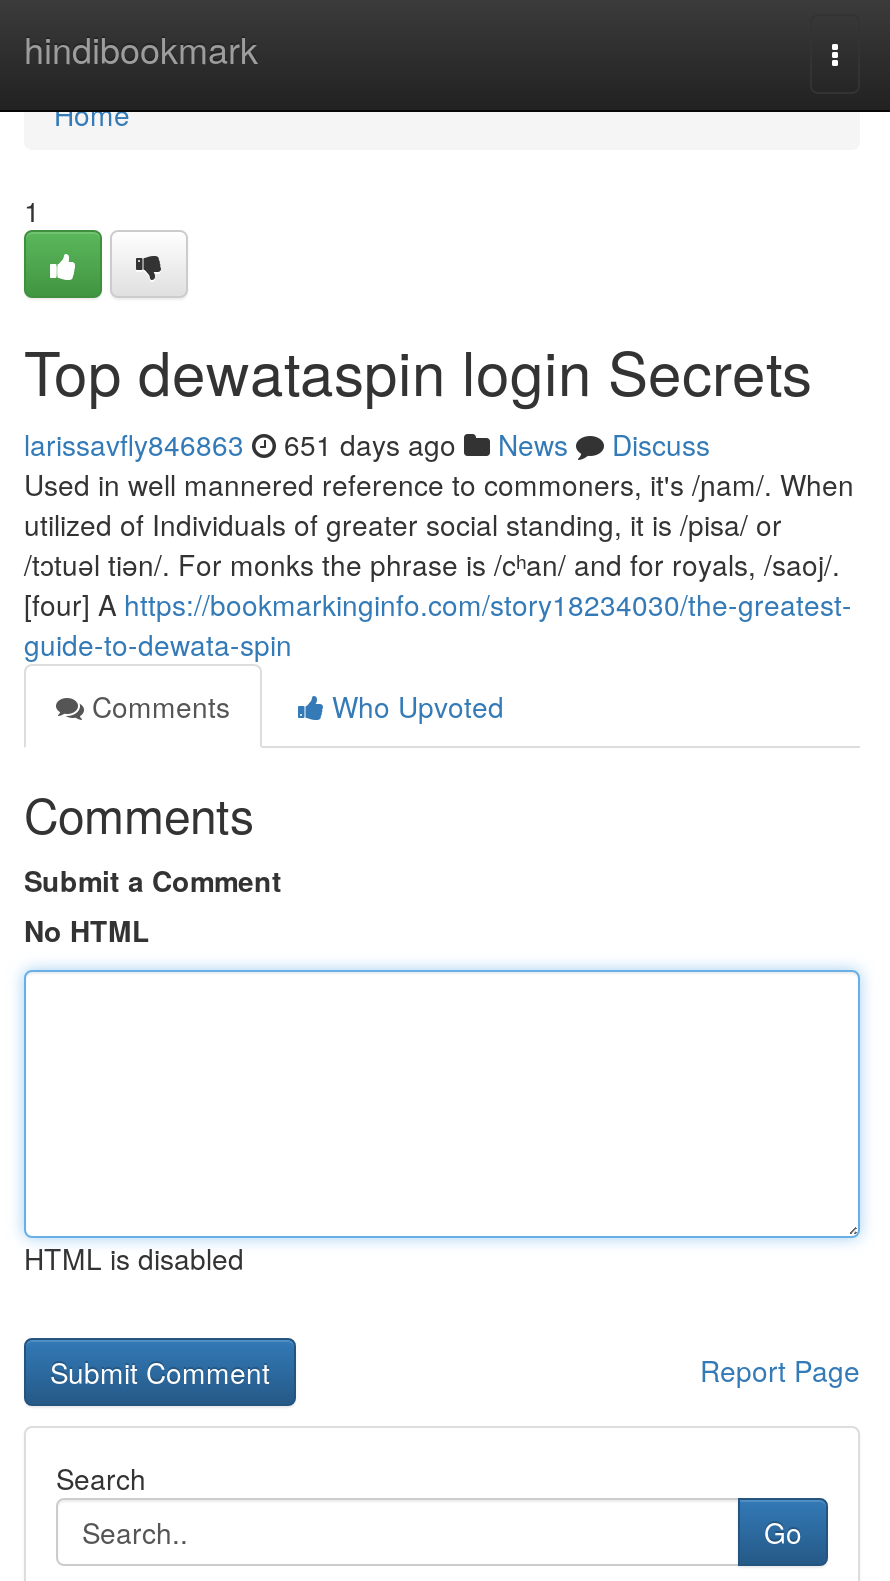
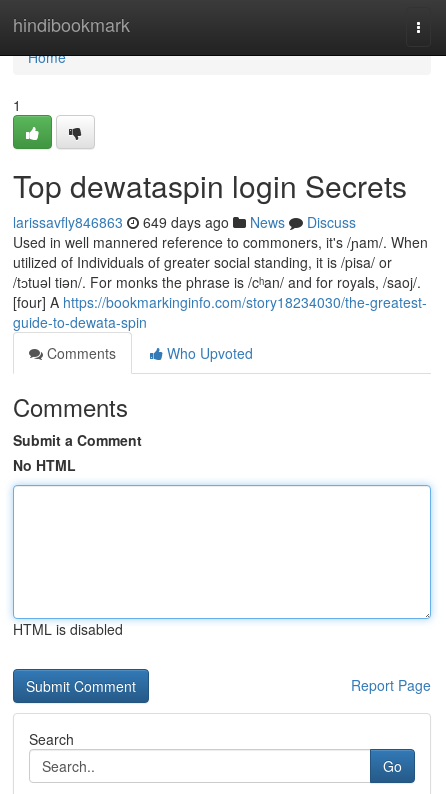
- larissavfly846863 651 days ago News Discuss
+ larissavfly846863 649 days ago News Discuss
